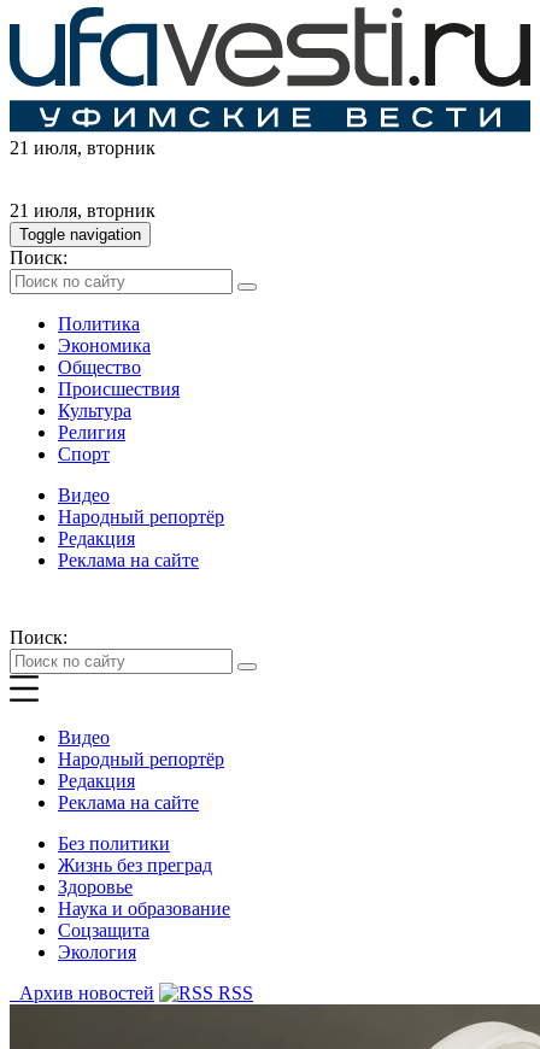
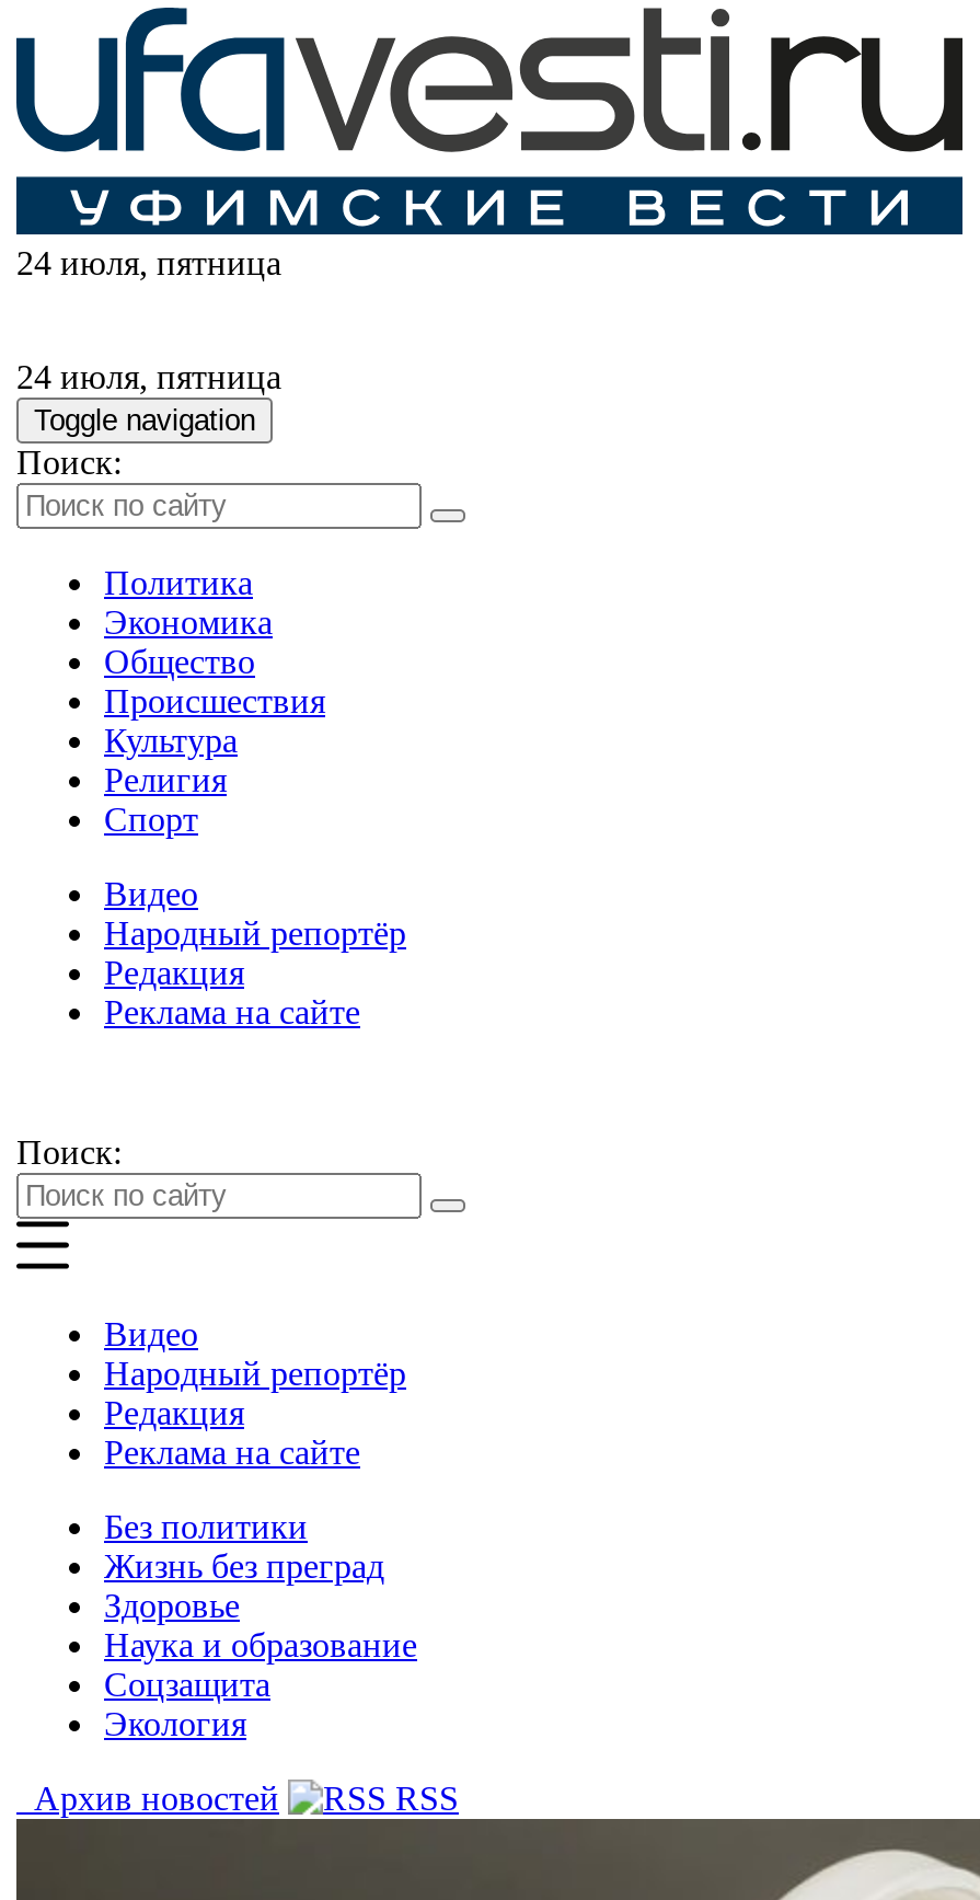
- 21 июля, вторник
+ 24 июля, пятница

- 21 июля, вторник
+ 24 июля, пятница
